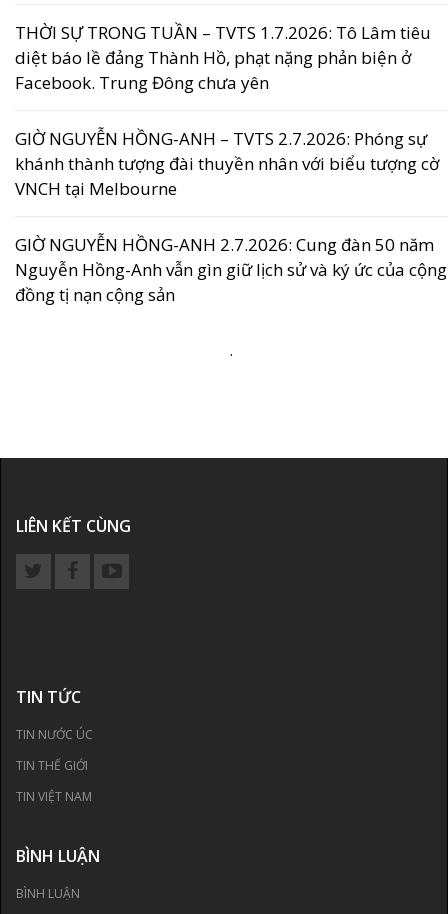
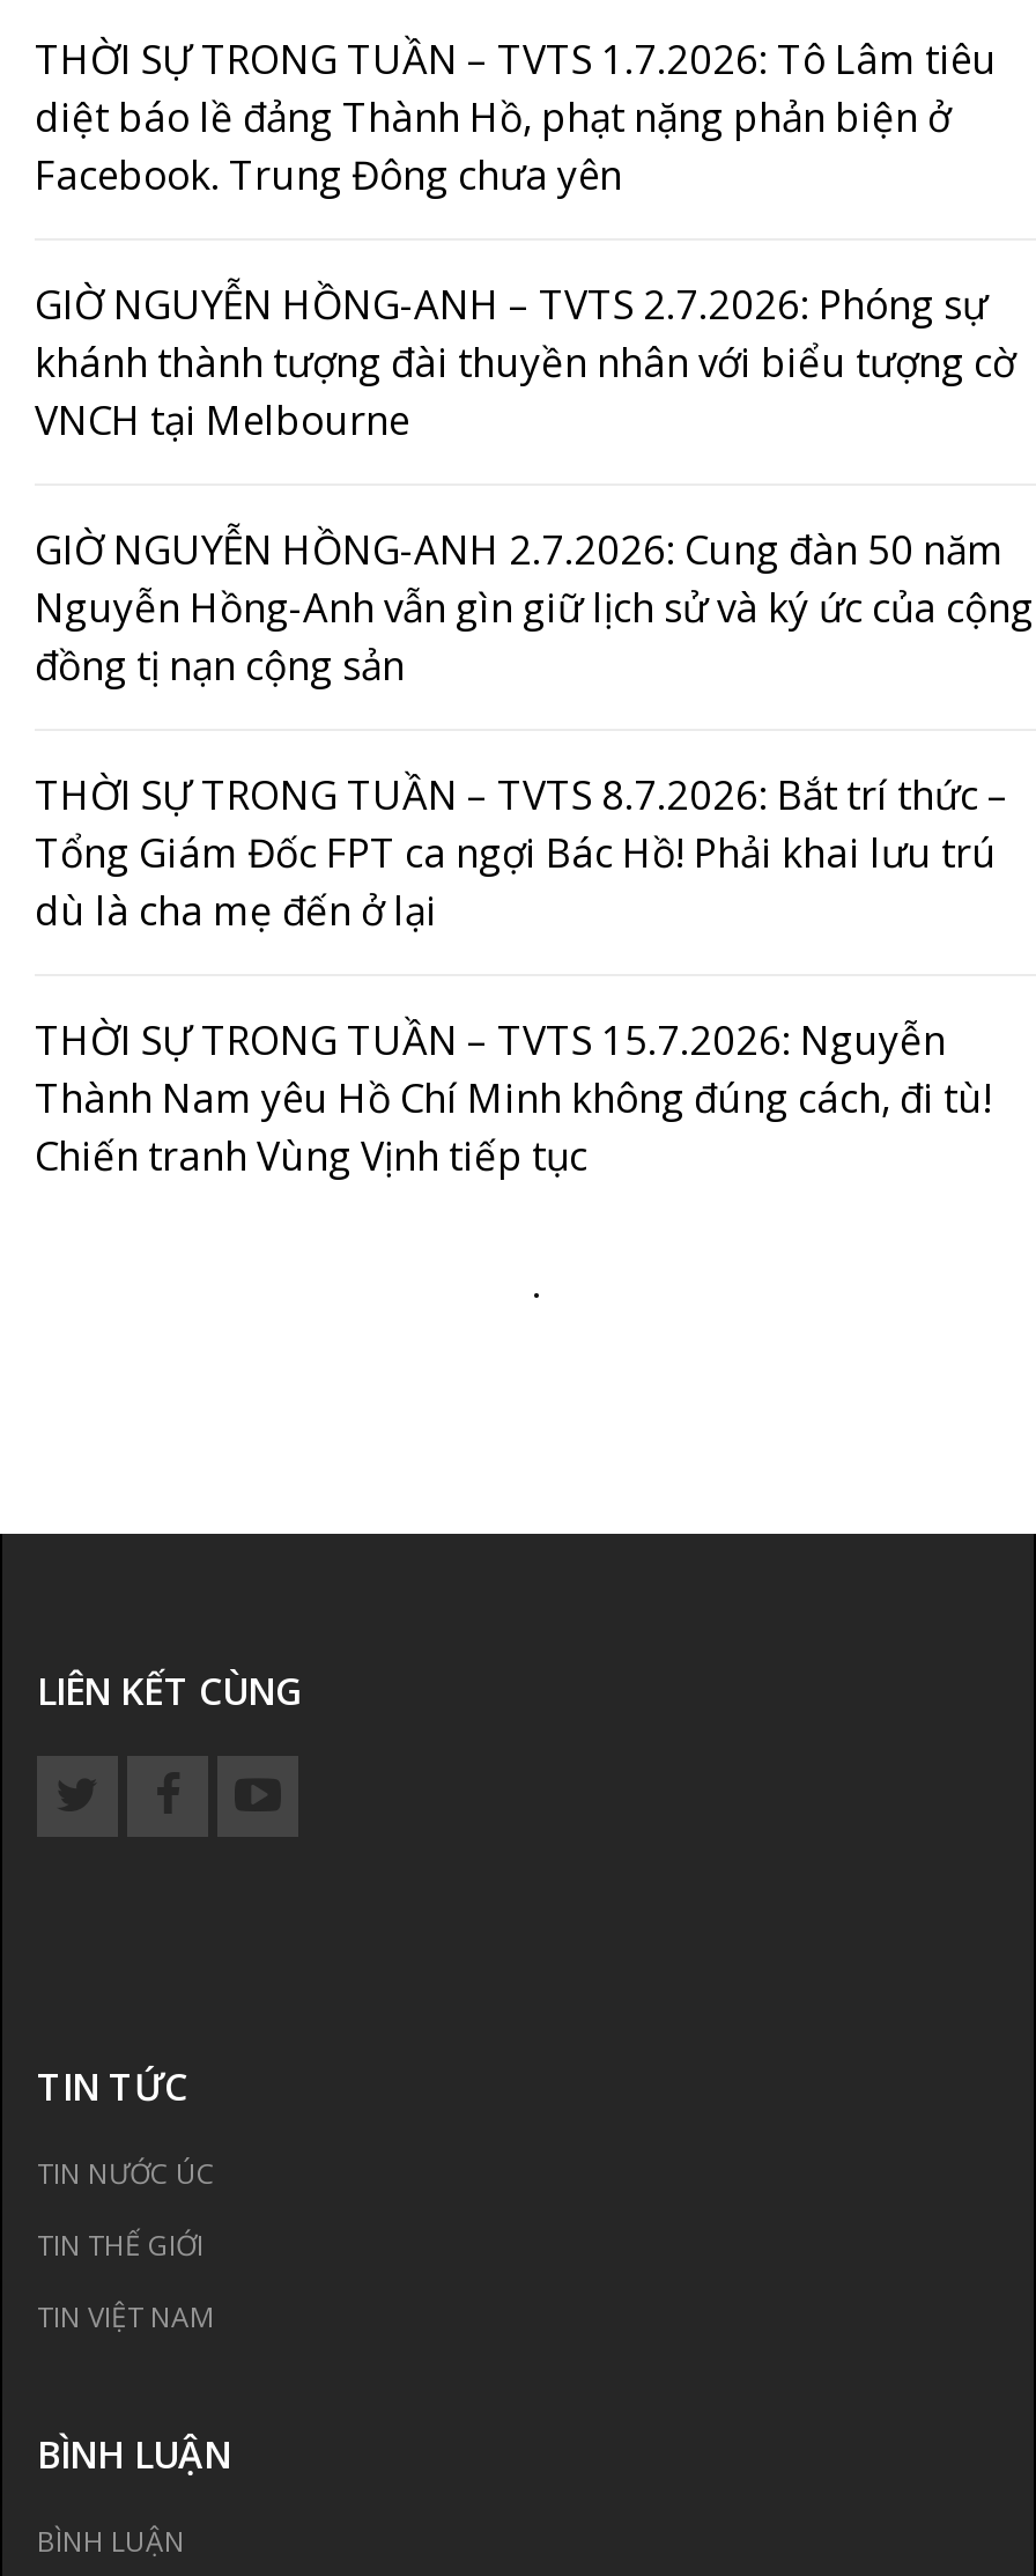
+ THỜI SỰ TRONG TUẦN – TVTS 8.7.2026: Bắt trí thức –
+ Tổng Giám Đốc FPT ca ngợi Bác Hồ! Phải khai lưu trú
+ dù là cha mẹ đến ở lại
+ THỜI SỰ TRONG TUẦN – TVTS 15.7.2026: Nguyễn
+ Thành Nam yêu Hồ Chí Minh không đúng cách, đi tù!
+ Chiến tranh Vùng Vịnh tiếp tục
